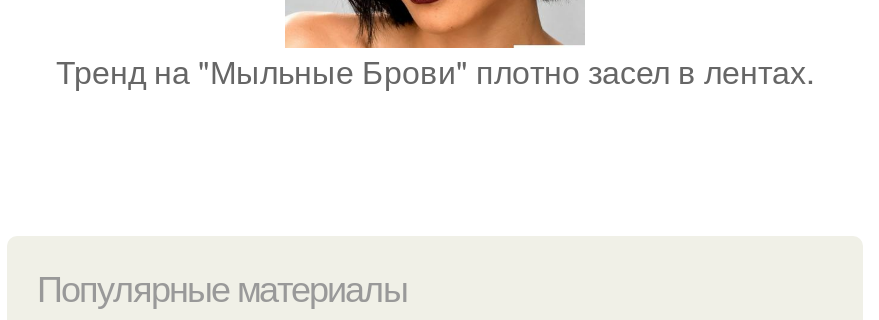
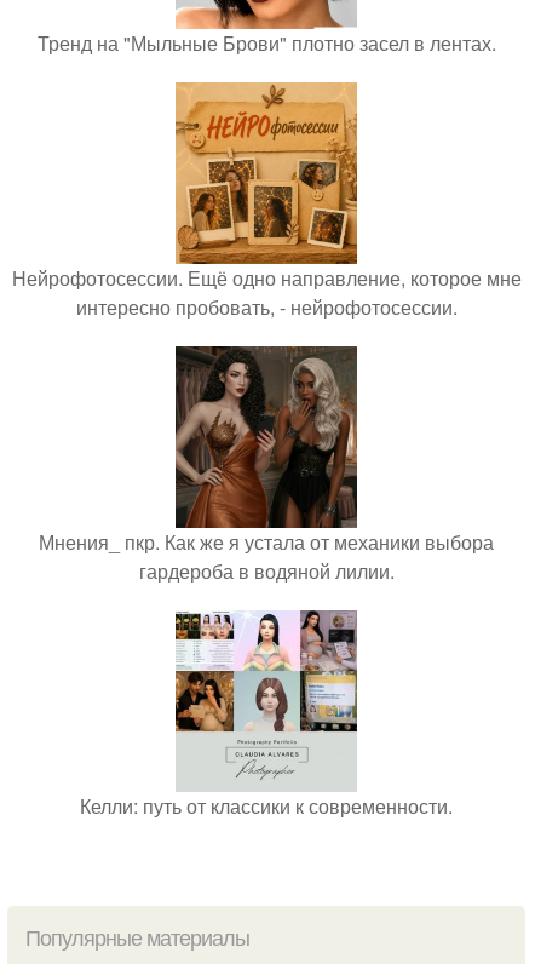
+ [image]
+ Нейрофотосессии. Ещё одно направление, которое мне
+ интересно пробовать, - нейрофотосессии.

+ [image]
+ Мнения_ пкр. Как же я устала от механики выбора
+ гардероба в водяной лилии.

+ [image]
+ Келли: путь от классики к современности.
